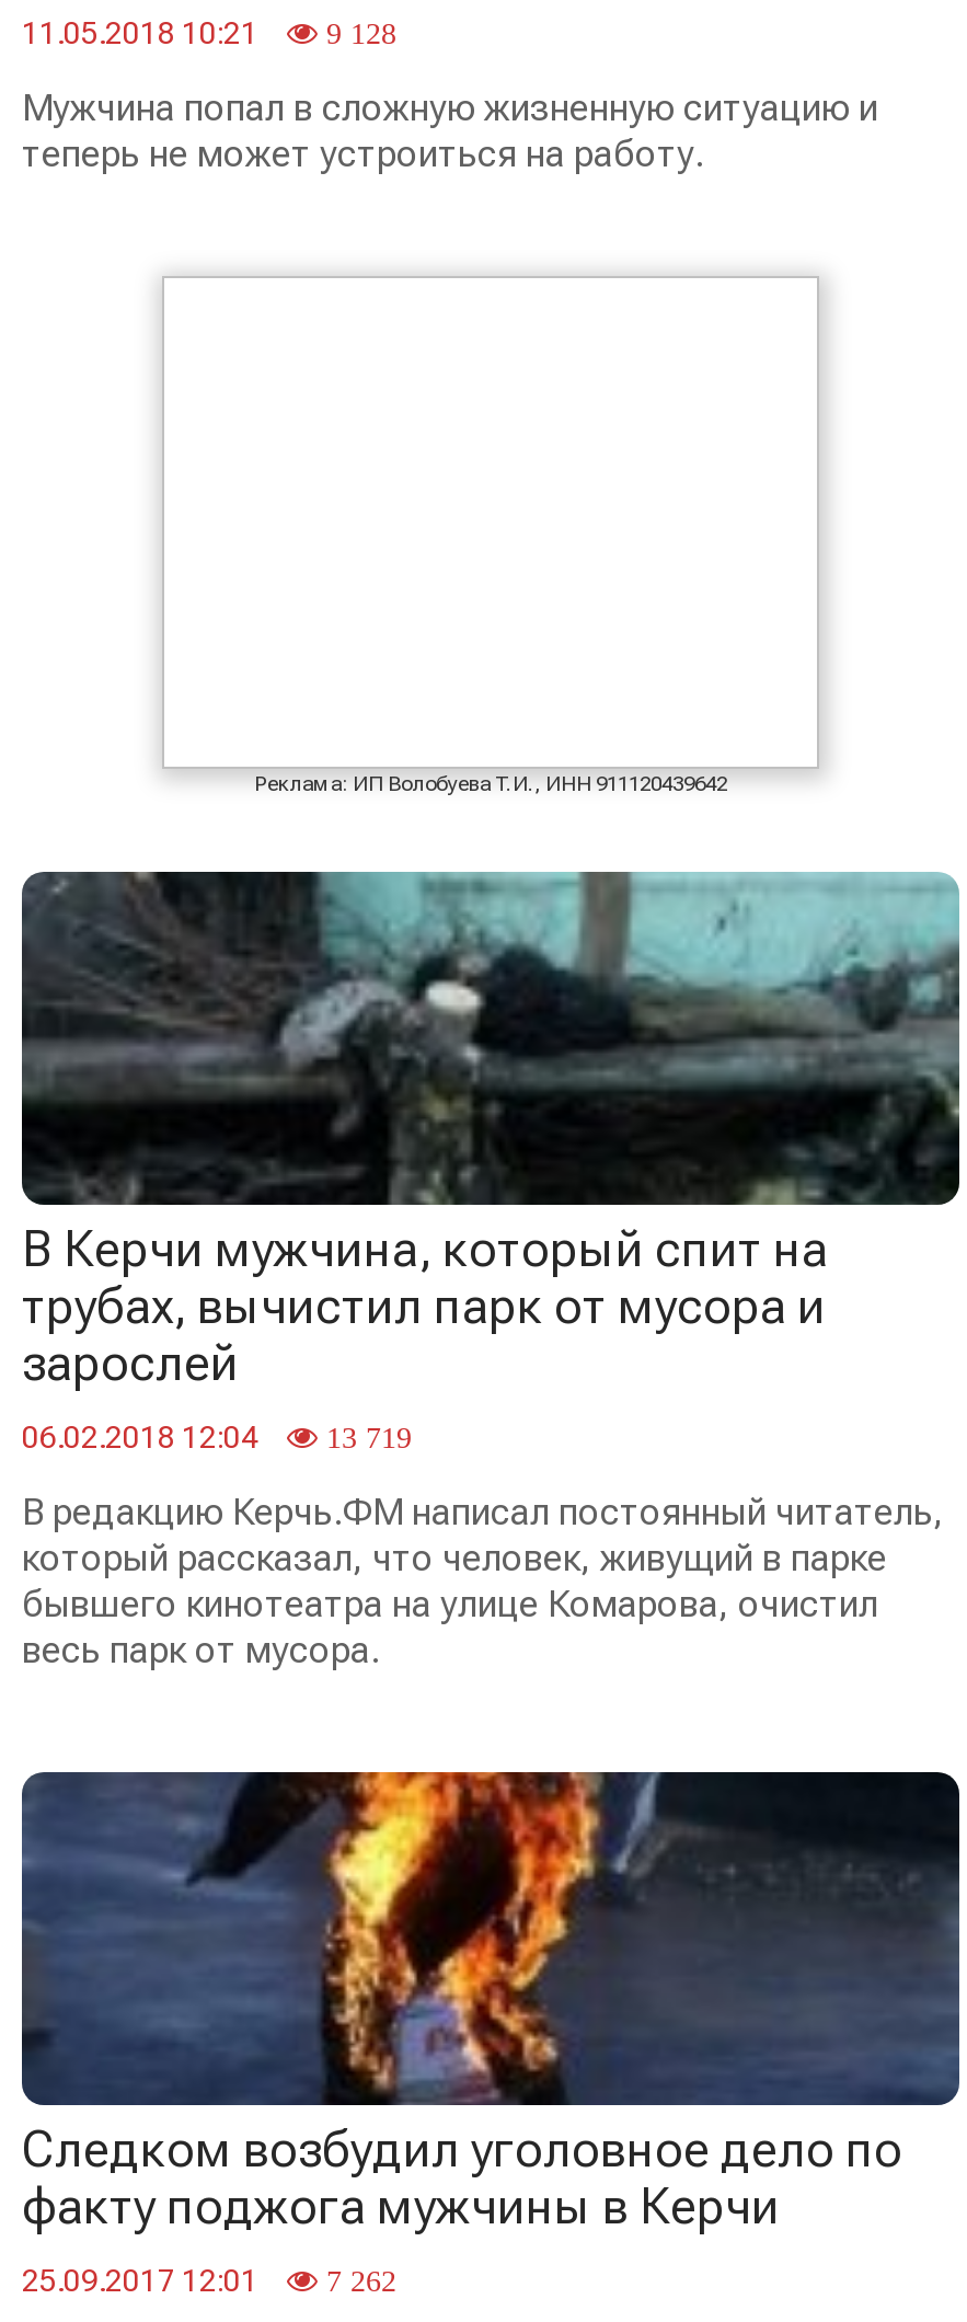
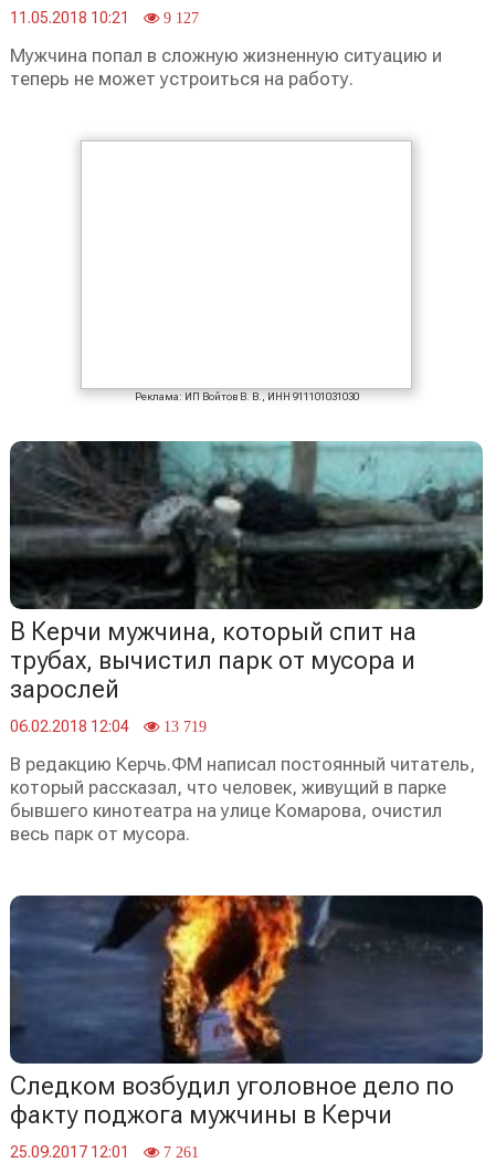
- 11.05.2018 10:21 9 128
+ 11.05.2018 10:21 9 127

- Реклама: ИП Волобуева Т.И., ИНН 911120439642
+ Реклама: ИП Войтов В. В., ИНН 911101031030

- 25.09.2017 12:01 7 262
+ 25.09.2017 12:01 7 261
